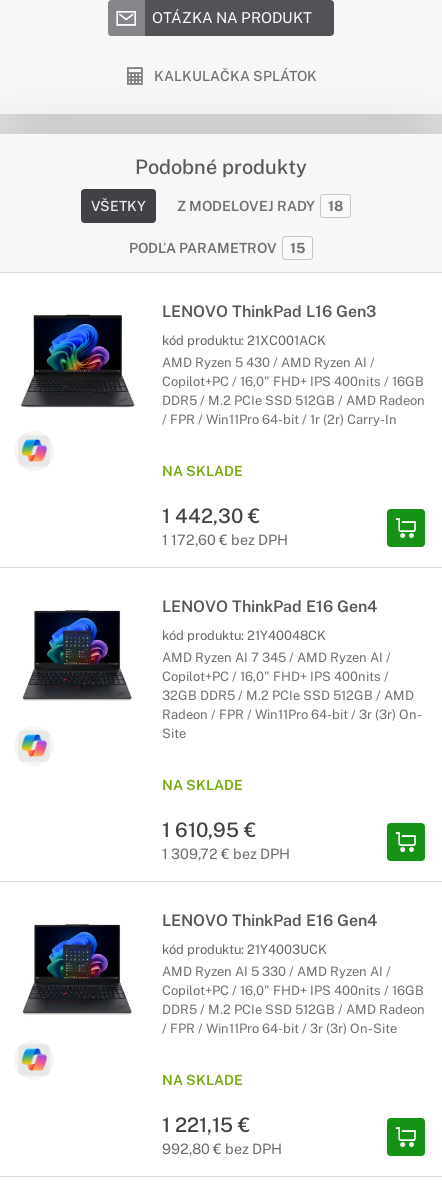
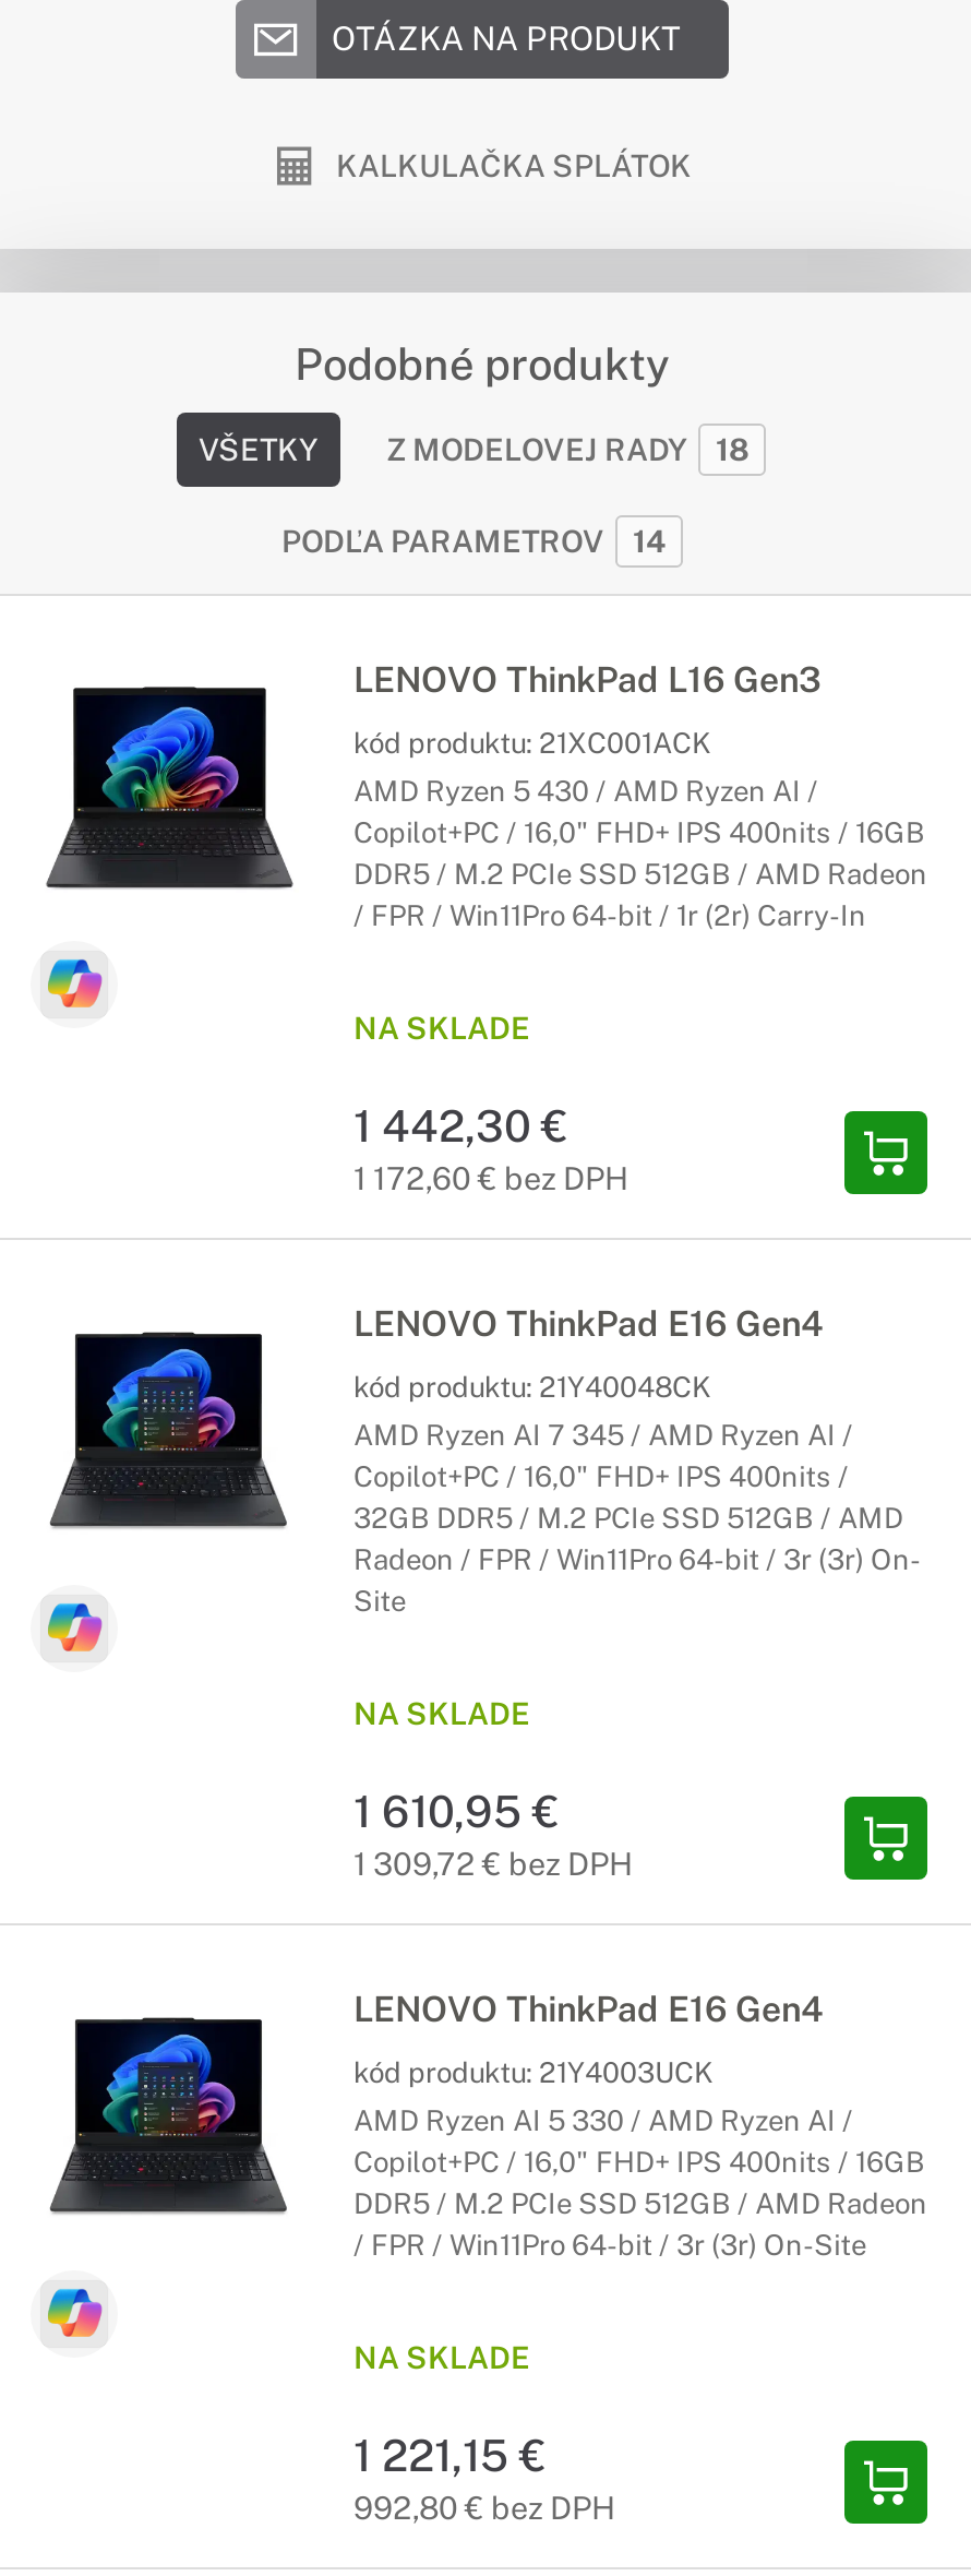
- PODĽA PARAMETROV 15
+ PODĽA PARAMETROV 14
